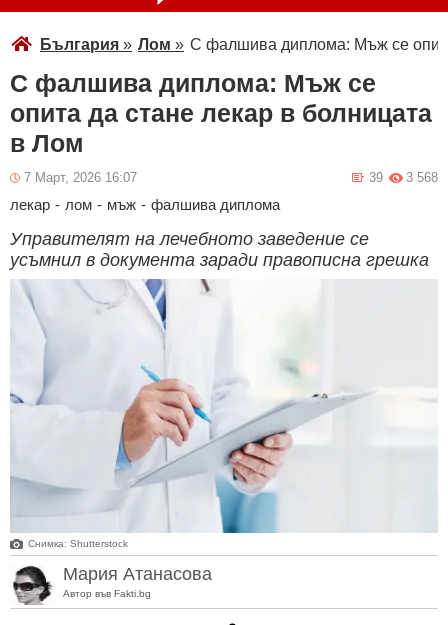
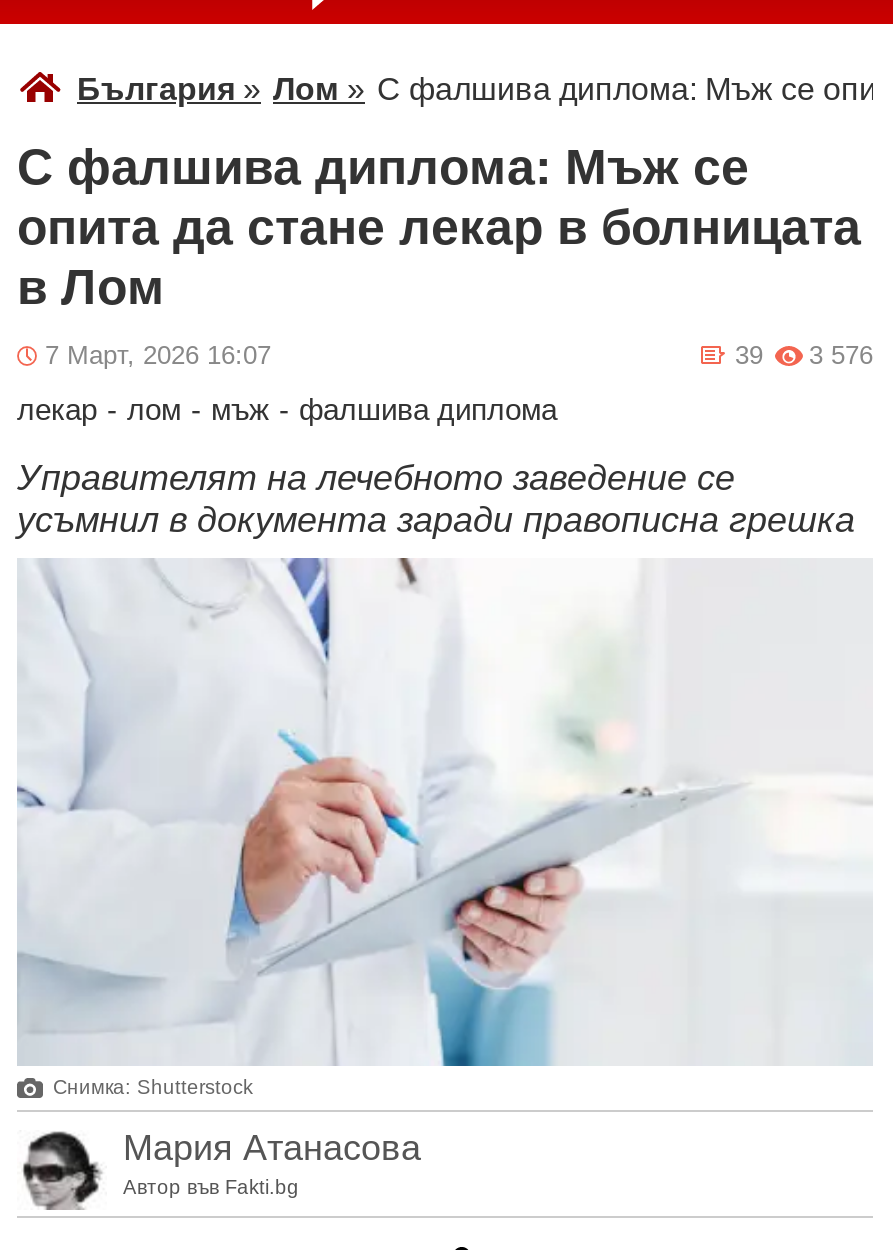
- 39 3 568
+ 39 3 576
